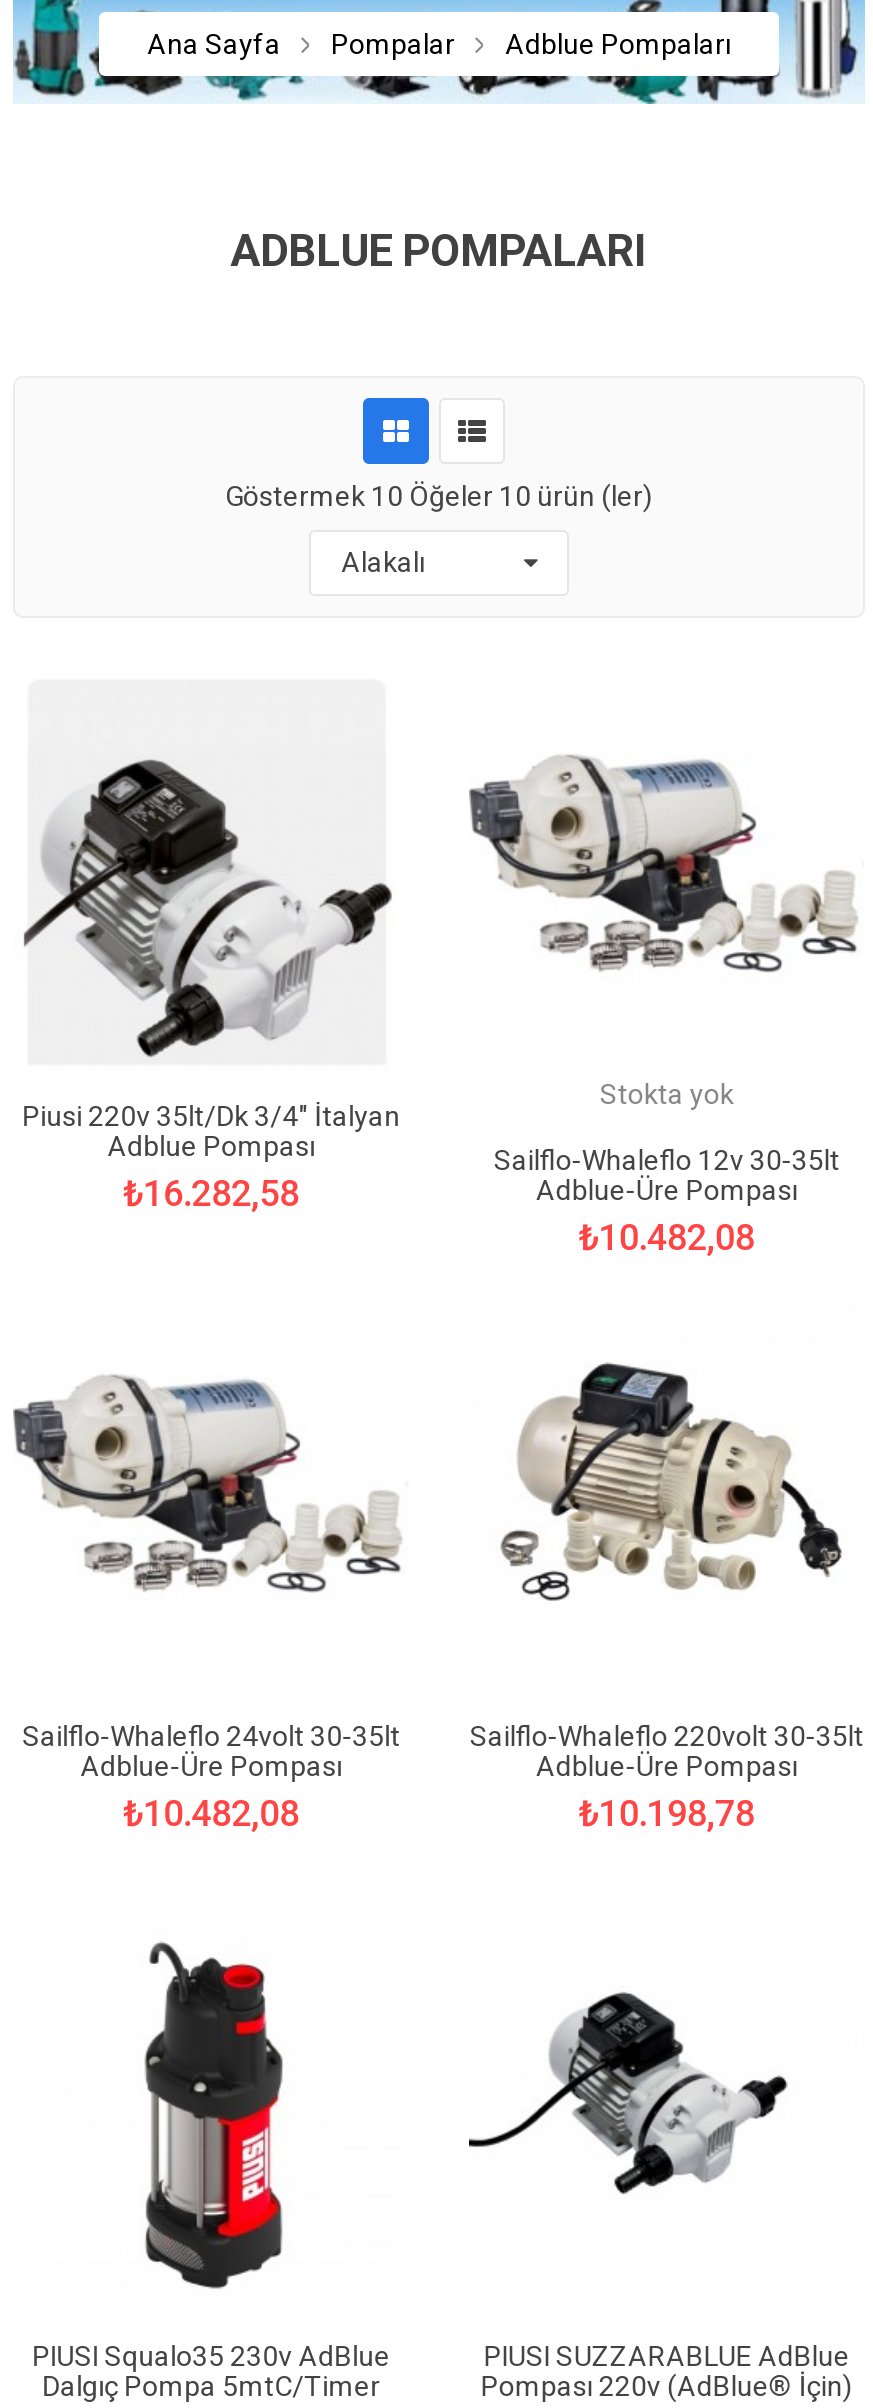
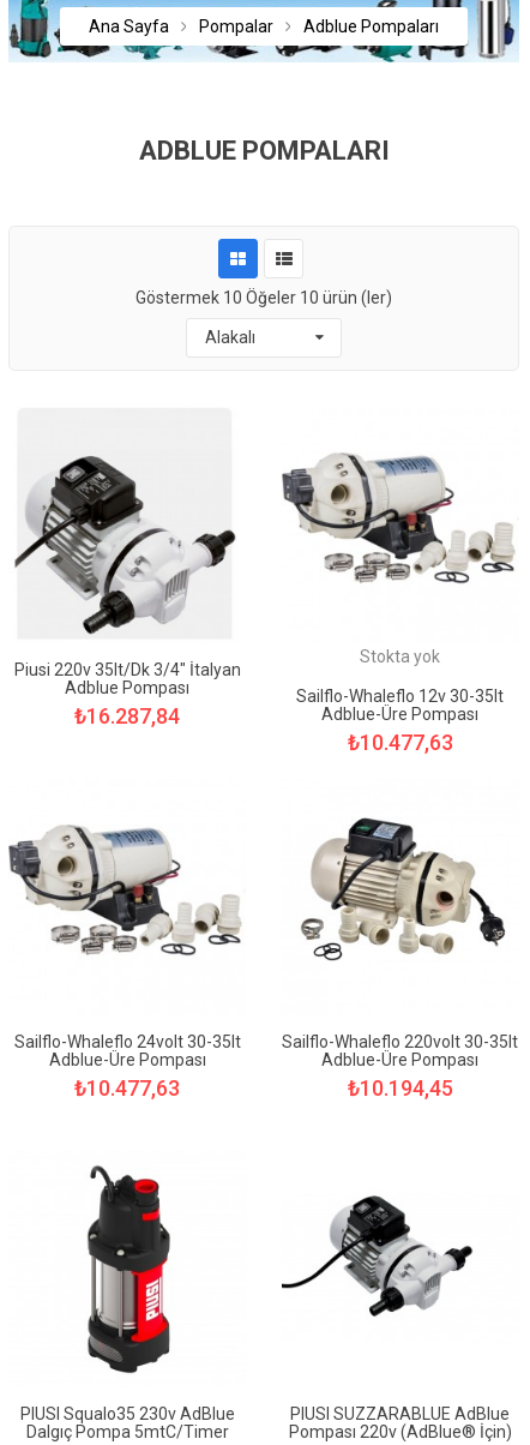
- ₺16.282,58
+ ₺16.287,84

- ₺10.482,08
+ ₺10.477,63

- ₺10.482,08
+ ₺10.477,63

- ₺10.198,78
+ ₺10.194,45
